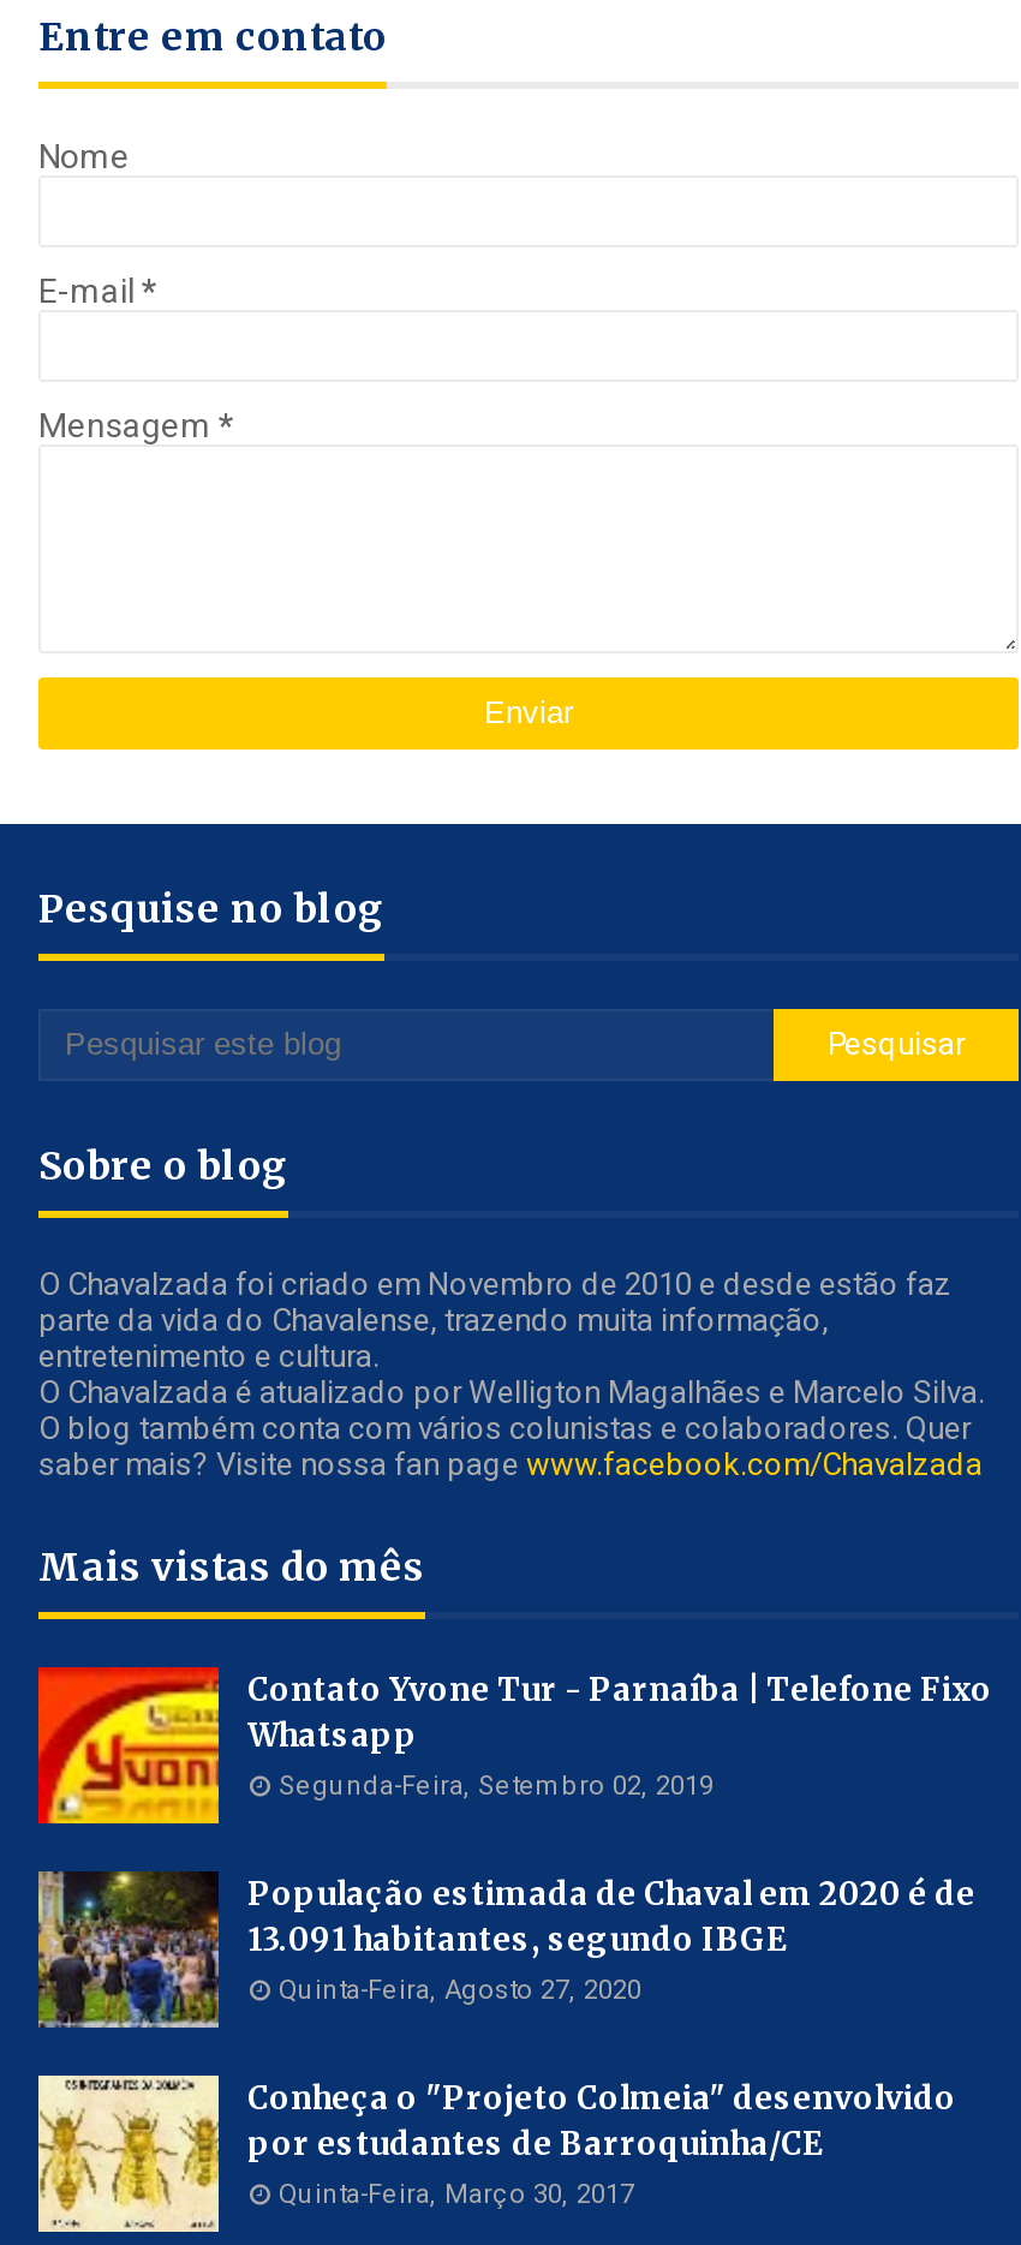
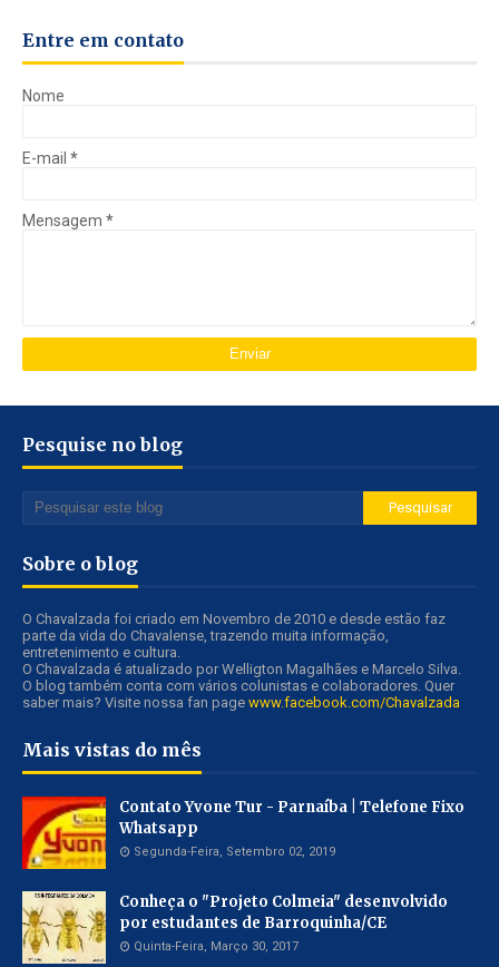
- [image]
- População estimada de Chaval em 2020 é de
- 13.091 habitantes, segundo IBGE
- Quinta-Feira, Agosto 27, 2020
